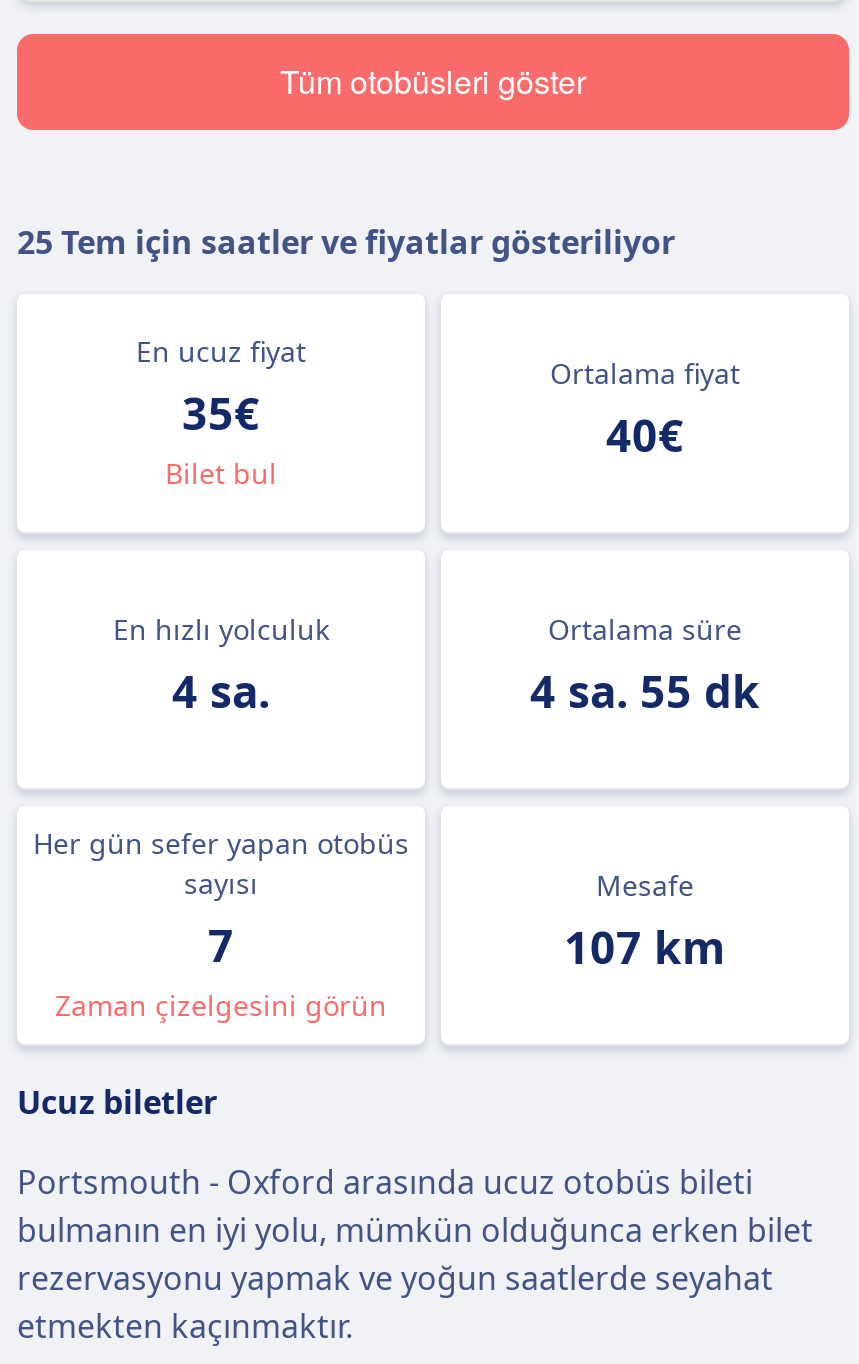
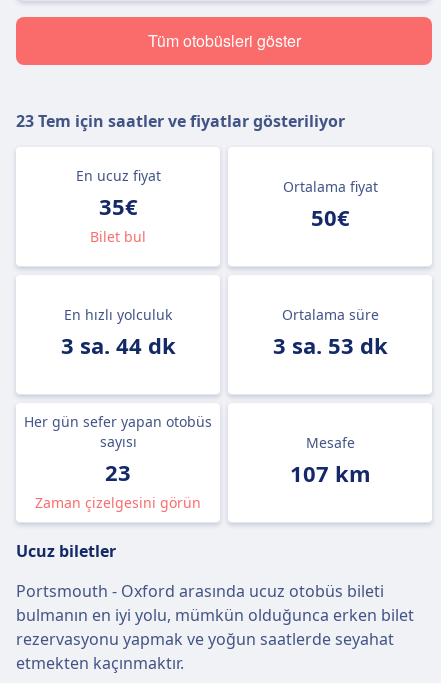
- 25 Tem için saatler ve fiyatlar gösteriliyor
+ 23 Tem için saatler ve fiyatlar gösteriliyor

- 40€
+ 50€

- 4 sa.
+ 3 sa. 44 dk

- 4 sa. 55 dk
+ 3 sa. 53 dk

- 7
+ 23
